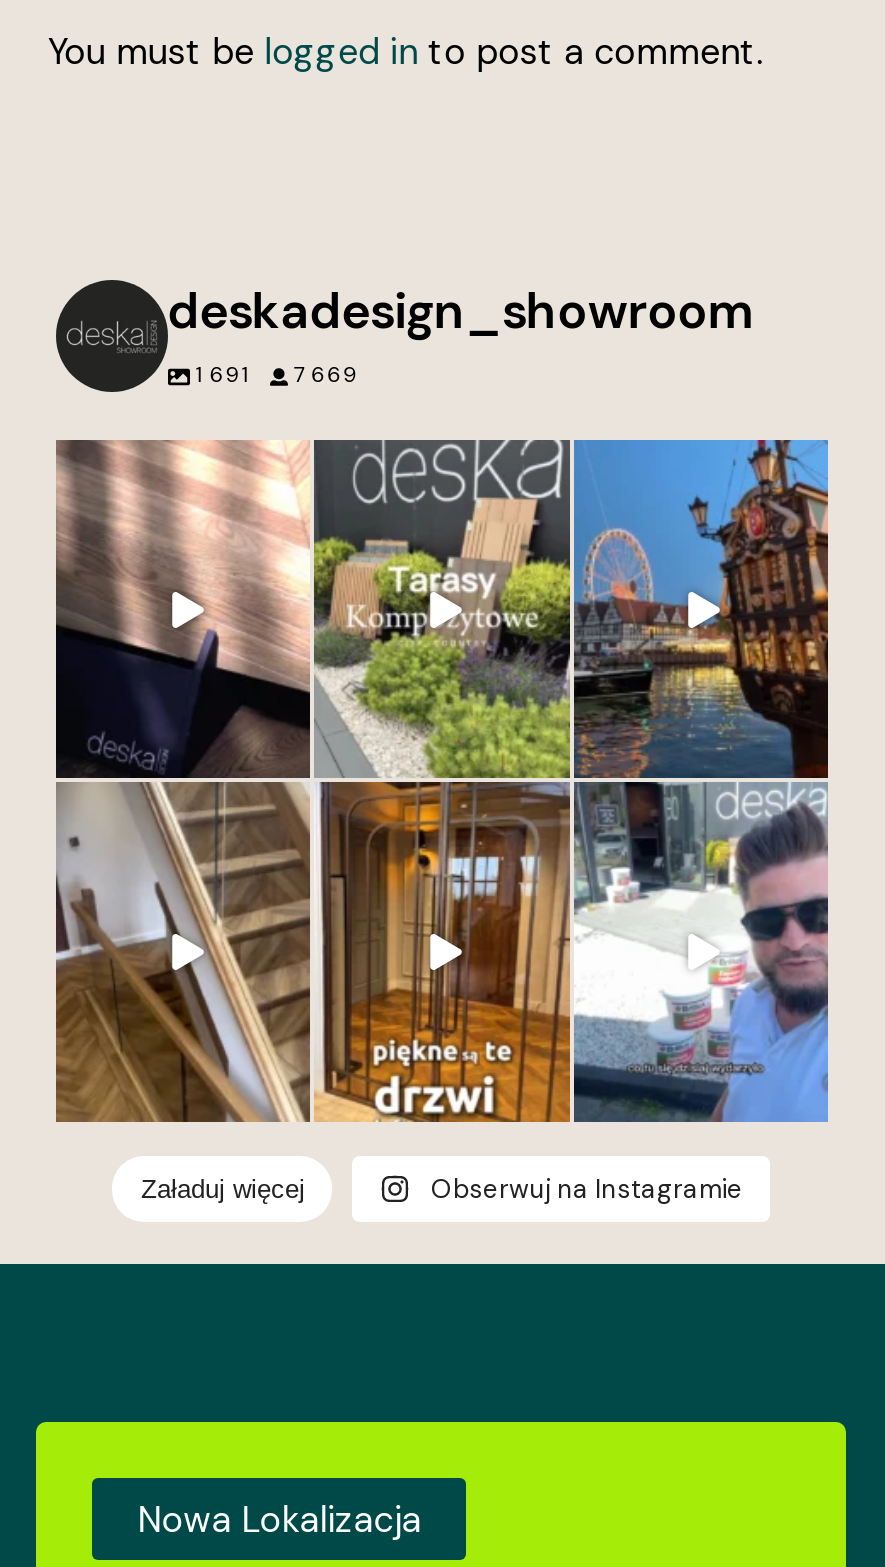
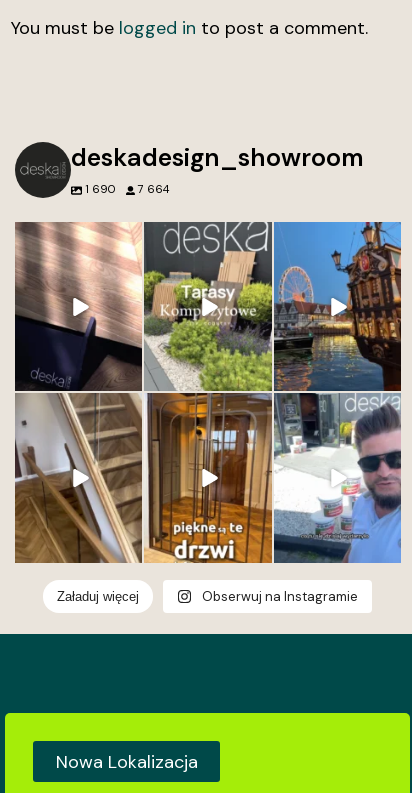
- 1 691
+ 1 690

- 7 669
+ 7 664
